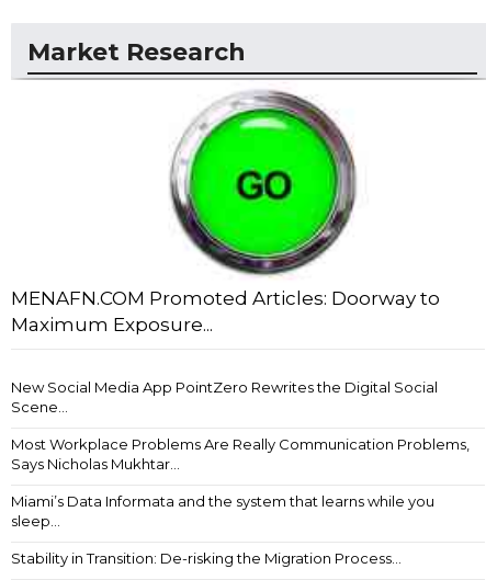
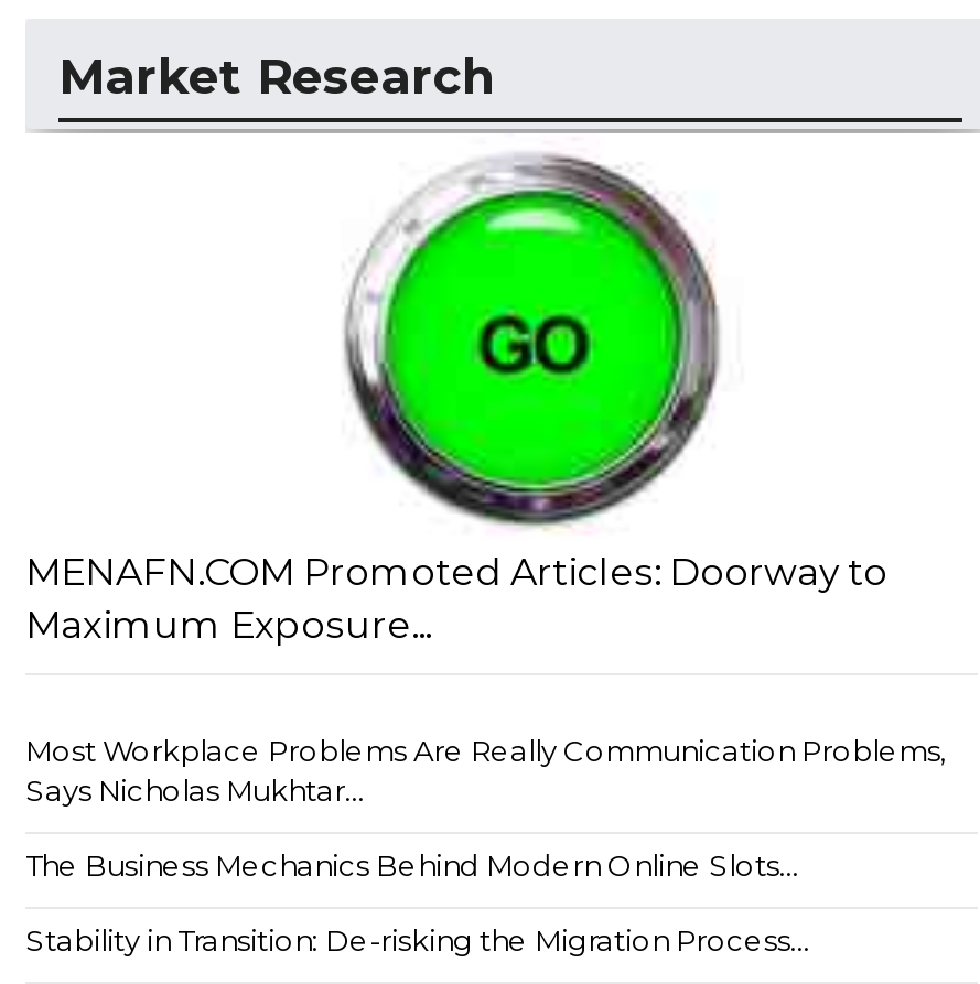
- New Social Media App PointZero Rewrites the Digital Social
- Scene...

- Miami’s Data Informata and the system that learns while you
- sleep...
+ The Business Mechanics Behind Modern Online Slots...
